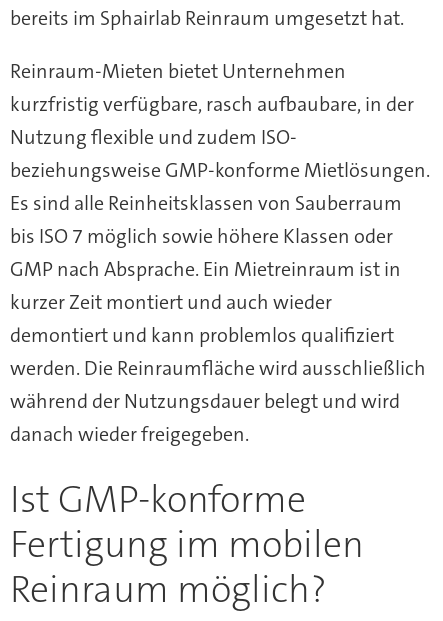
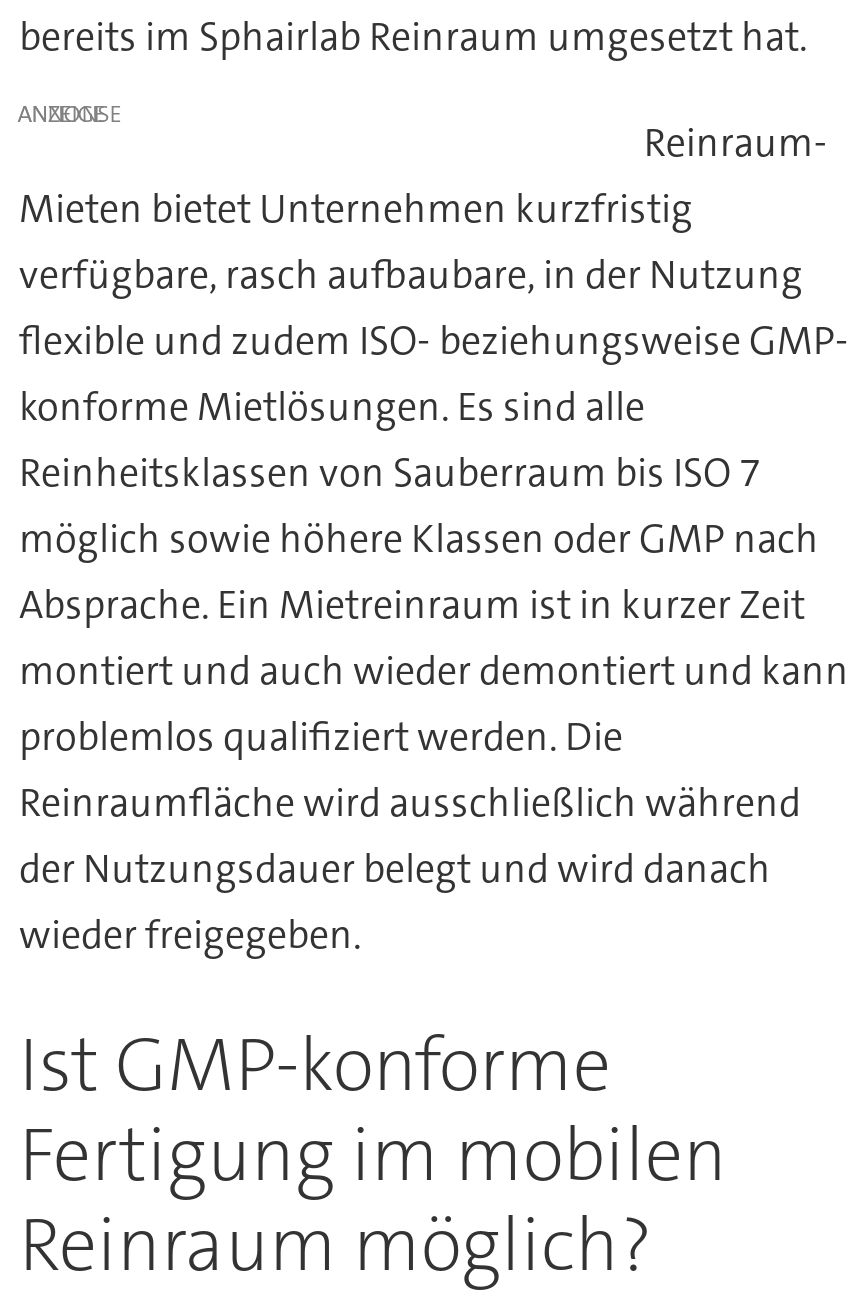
- Reinraum-Mieten bietet Unternehmen
- kurzfristig verfügbare, rasch aufbaubare, in der
- Nutzung flexible und zudem ISO-
- beziehungsweise GMP-konforme Mietlösungen.
- Es sind alle Reinheitsklassen von Sauberraum
- bis ISO 7 möglich sowie höhere Klassen oder
- GMP nach Absprache. Ein Mietreinraum ist in
- kurzer Zeit montiert und auch wieder
- demontiert und kann problemlos qualifiziert
- werden. Die Reinraumfläche wird ausschließlich
- während der Nutzungsdauer belegt und wird
- danach wieder freigegeben.
+ ANZEIGE
+ Reinraum-
+ Mieten bietet Unternehmen kurzfristig
+ verfügbare, rasch aufbaubare, in der Nutzung
+ flexible und zudem ISO- beziehungsweise GMP-
+ konforme Mietlösungen. Es sind alle
+ Reinheitsklassen von Sauberraum bis ISO 7
+ möglich sowie höhere Klassen oder GMP nach
+ Absprache. Ein Mietreinraum ist in kurzer Zeit
+ montiert und auch wieder demontiert und kann
+ problemlos qualifiziert werden. Die
+ Reinraumfläche wird ausschließlich während
+ der Nutzungsdauer belegt und wird danach
+ wieder freigegeben.
